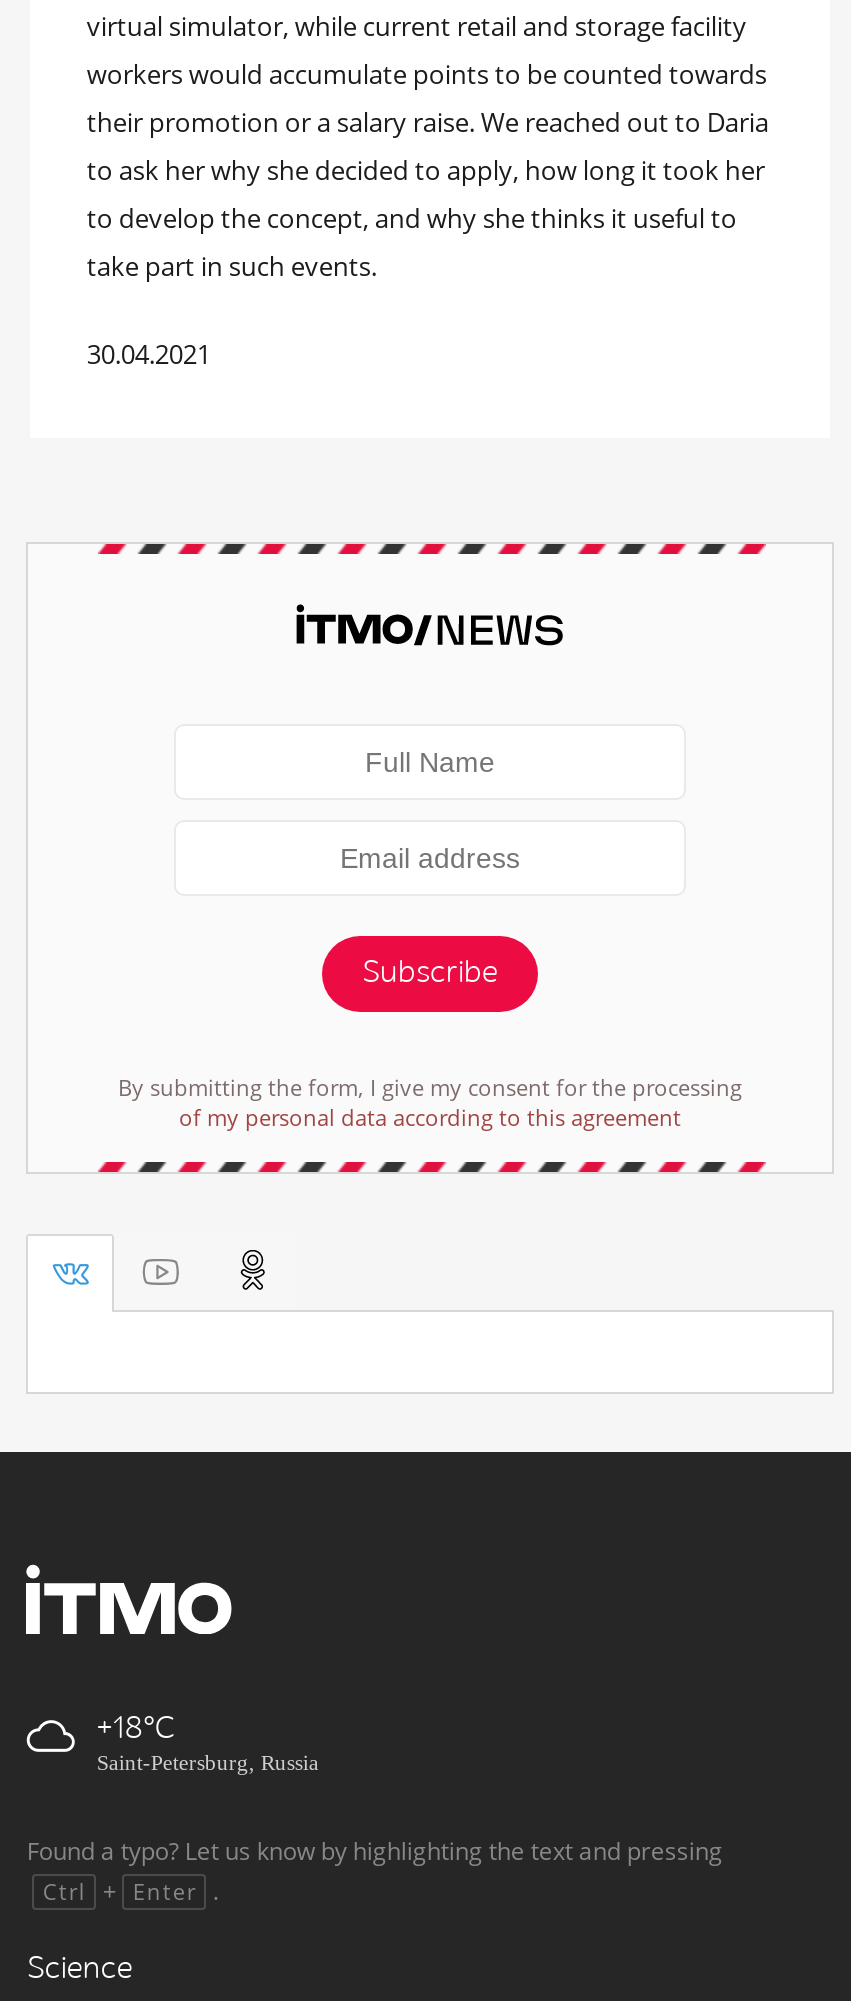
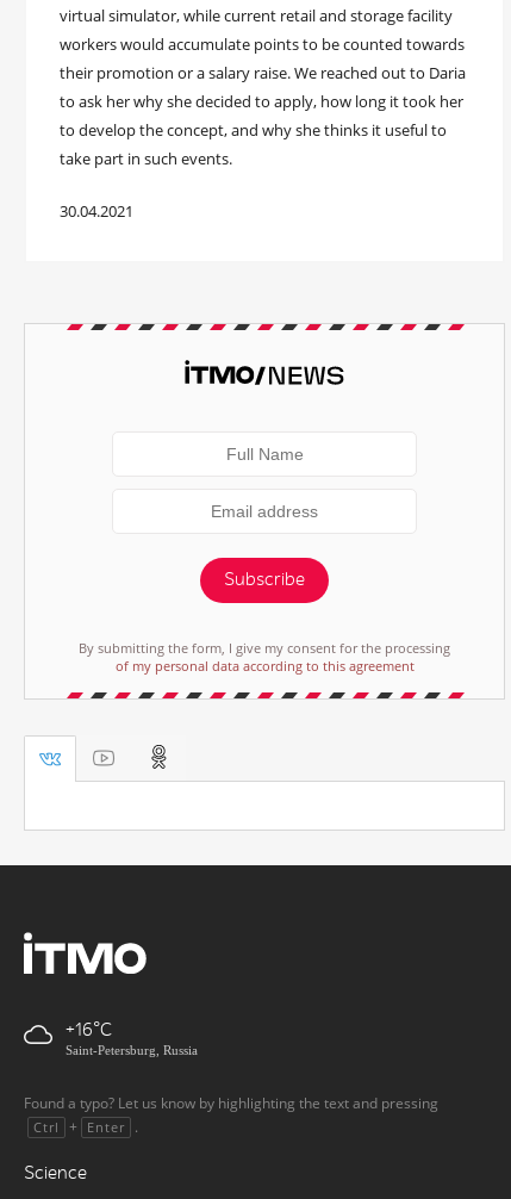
- +18
+ +16
